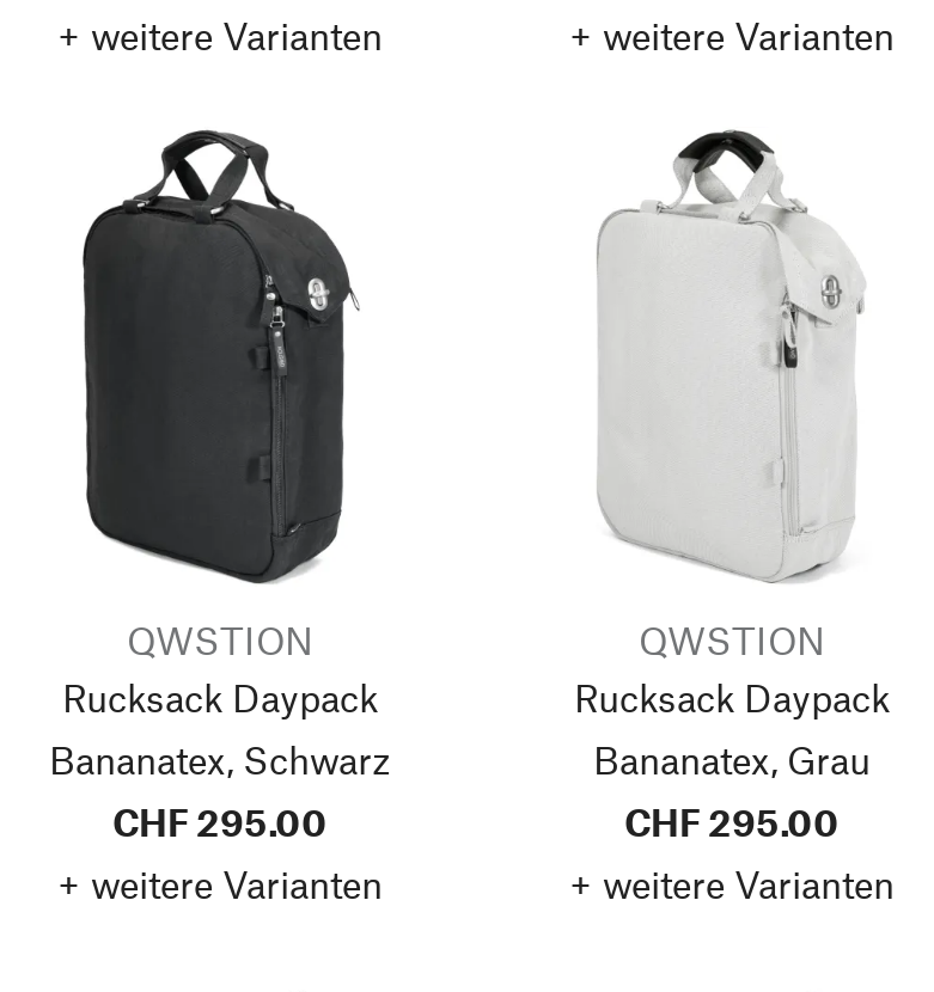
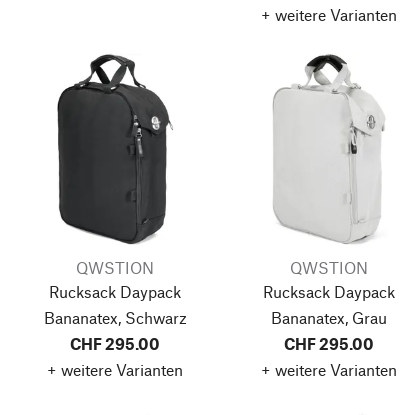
- + weitere Varianten
